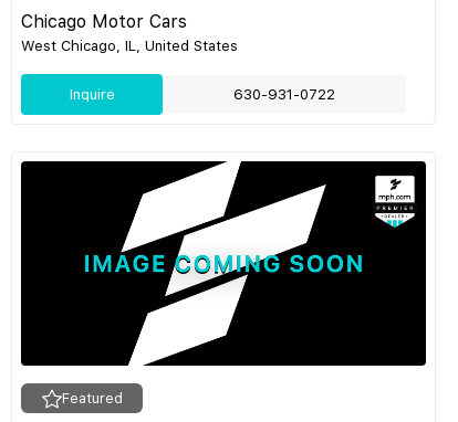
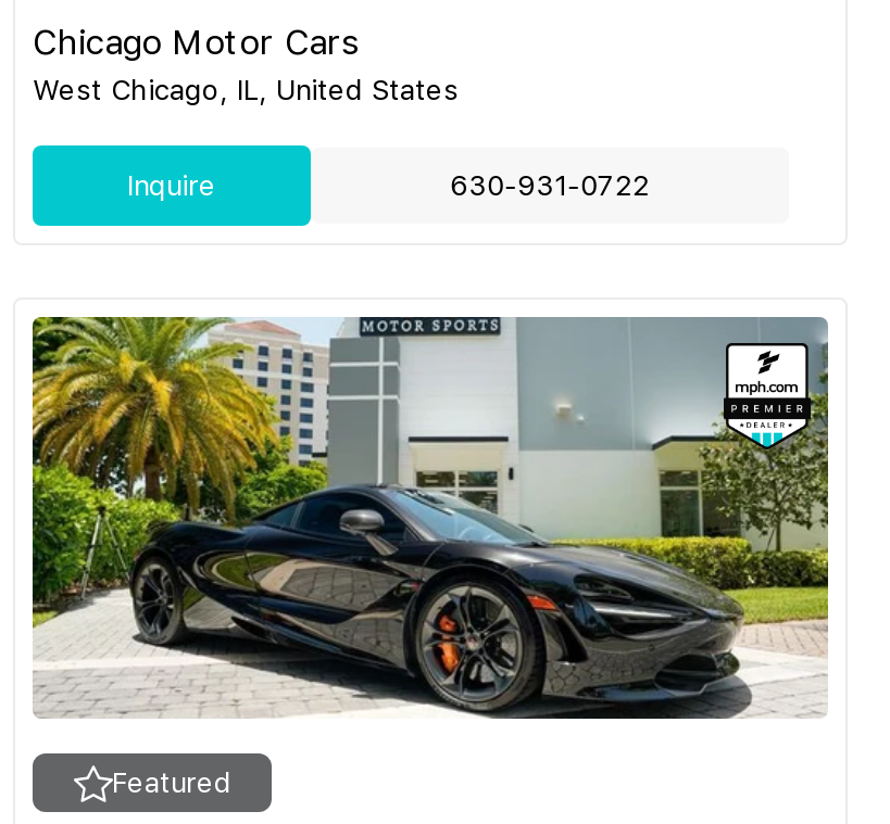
- [image]
+ [image]
